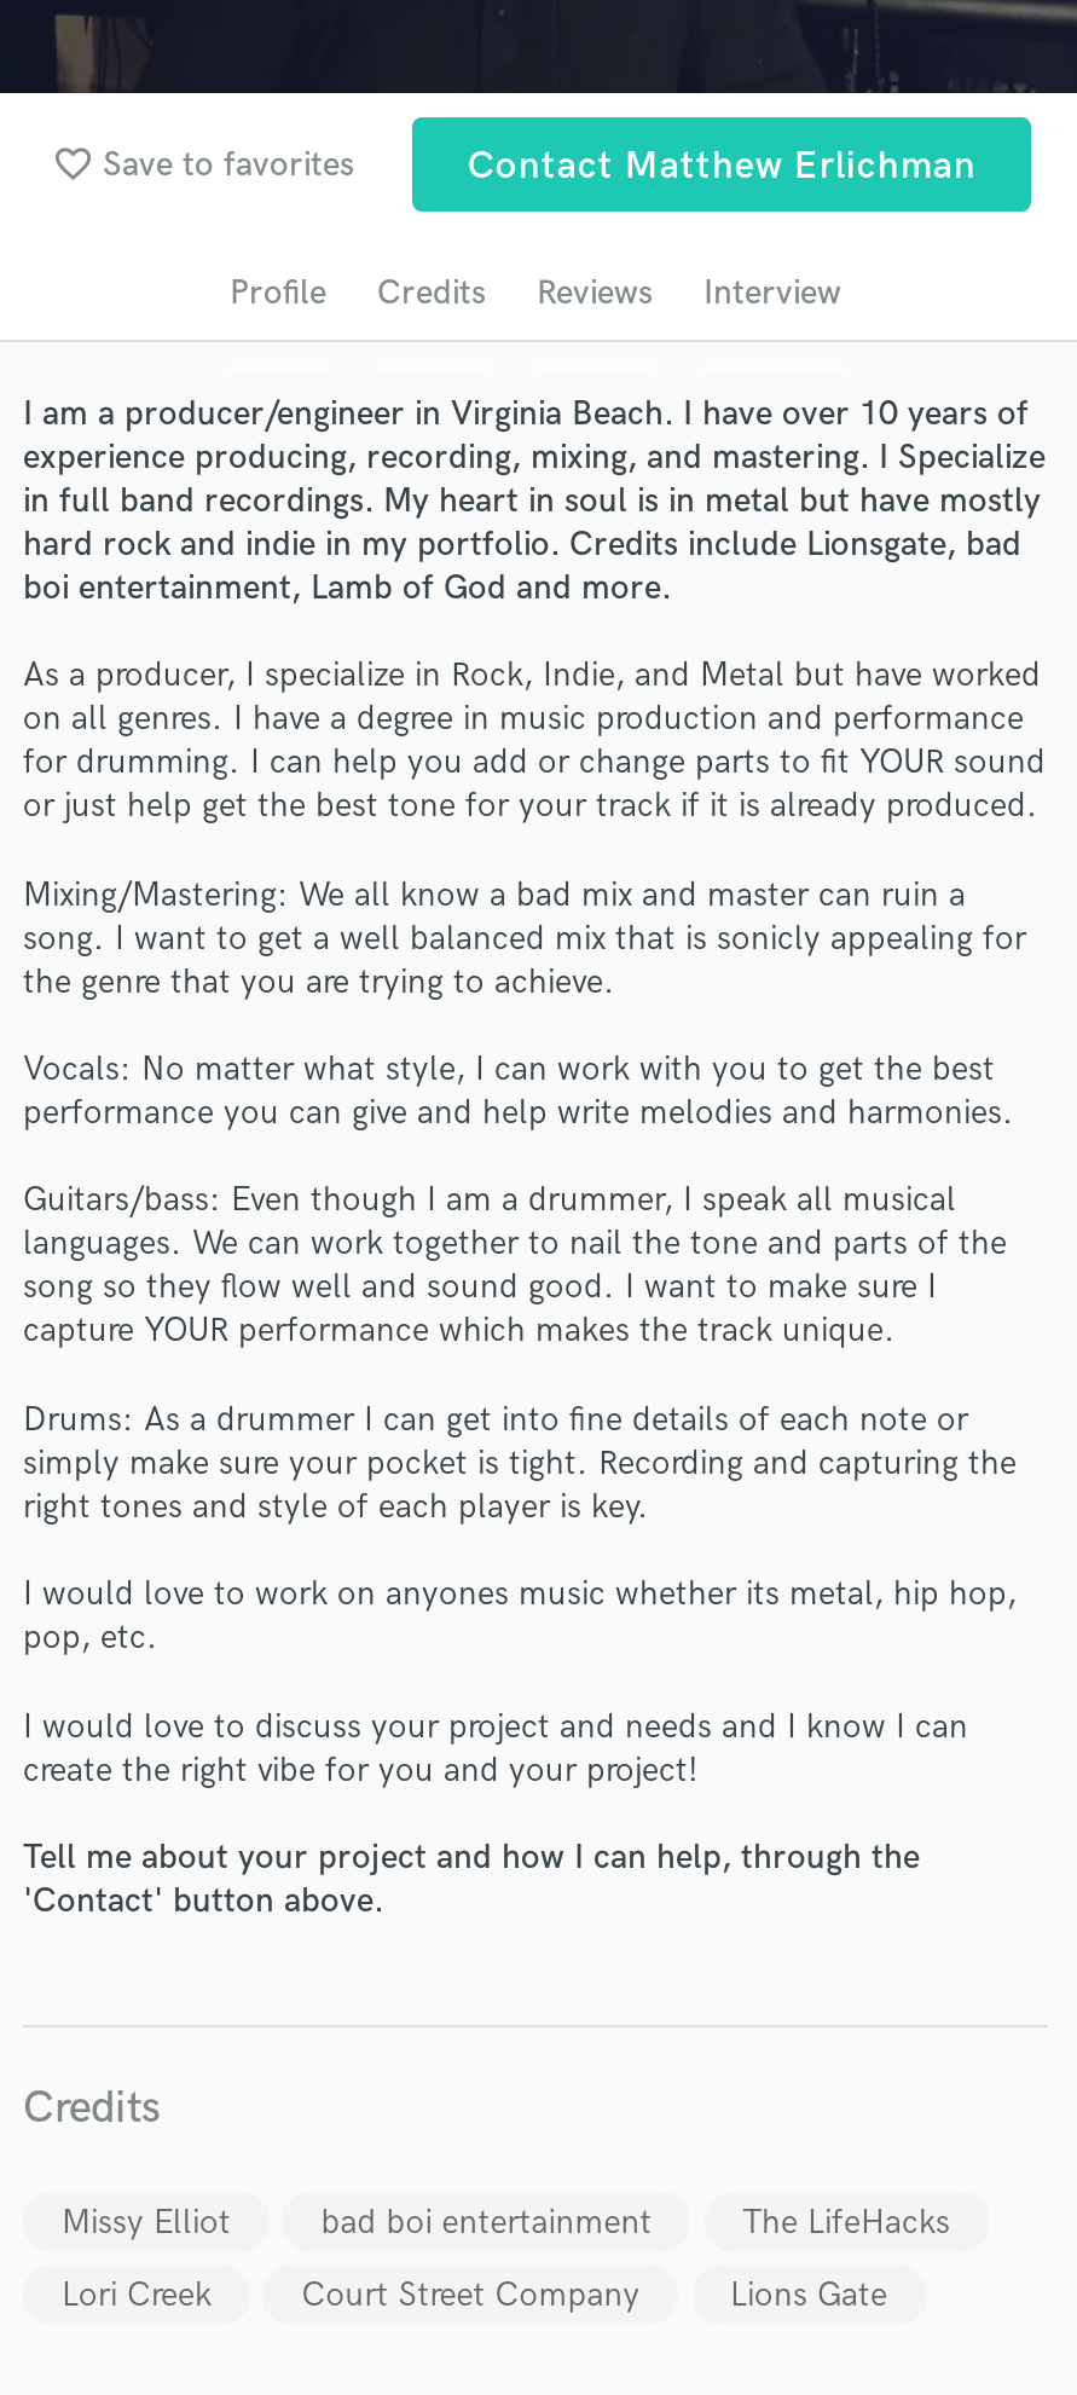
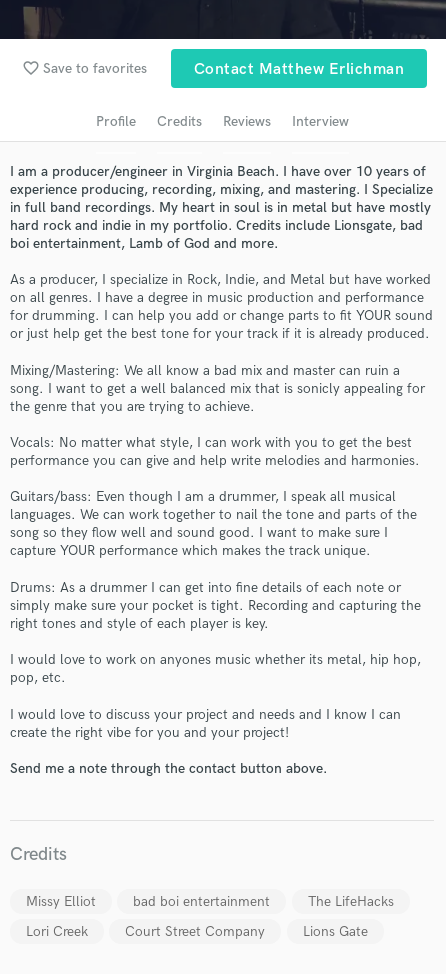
- Tell me about your project and how I can help, through the
- 'Contact' button above.
+ Send me a note through the contact button above.
